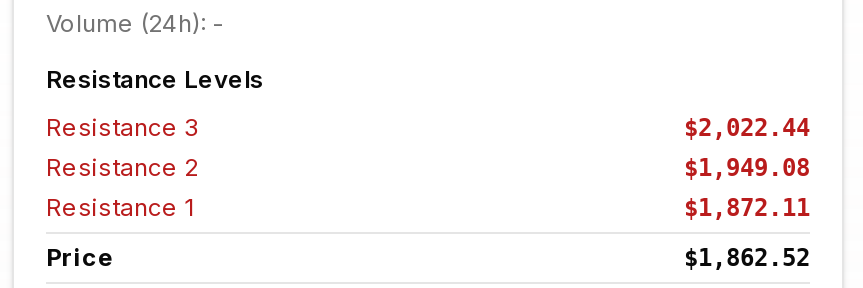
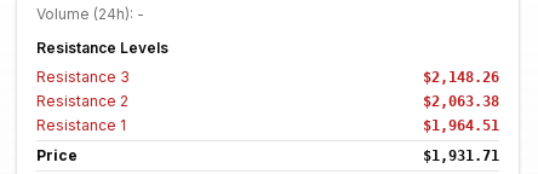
- $2,022.44
+ $2,148.26

- $1,949.08
+ $2,063.38

- $1,872.11
+ $1,964.51

- $1,862.52
+ $1,931.71
